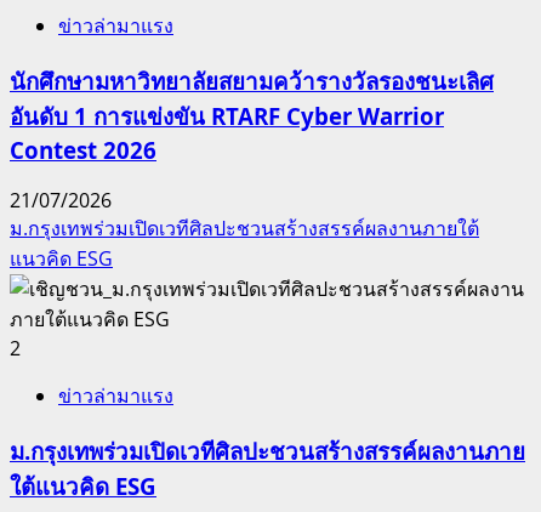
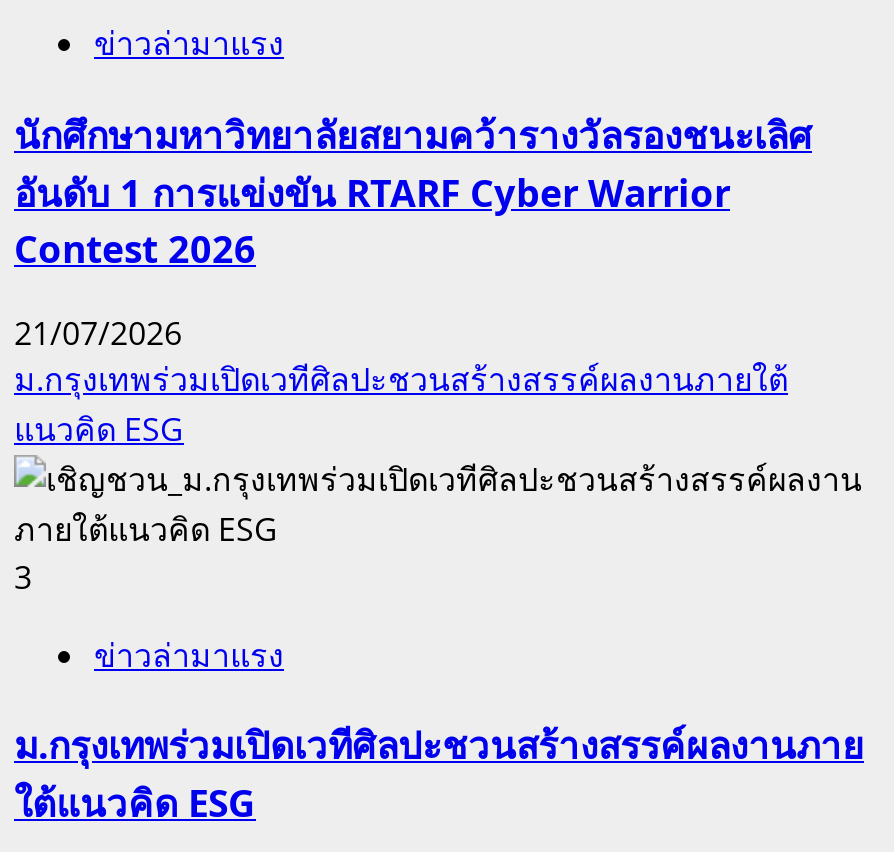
- 2
+ 3
